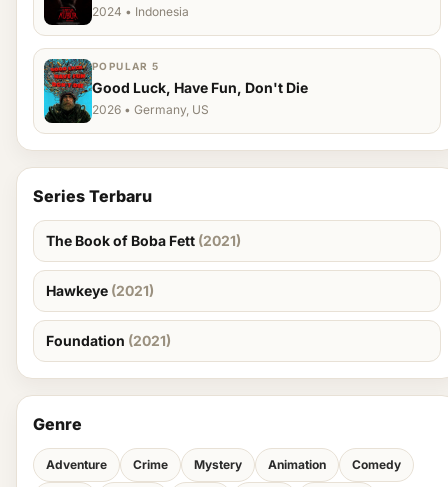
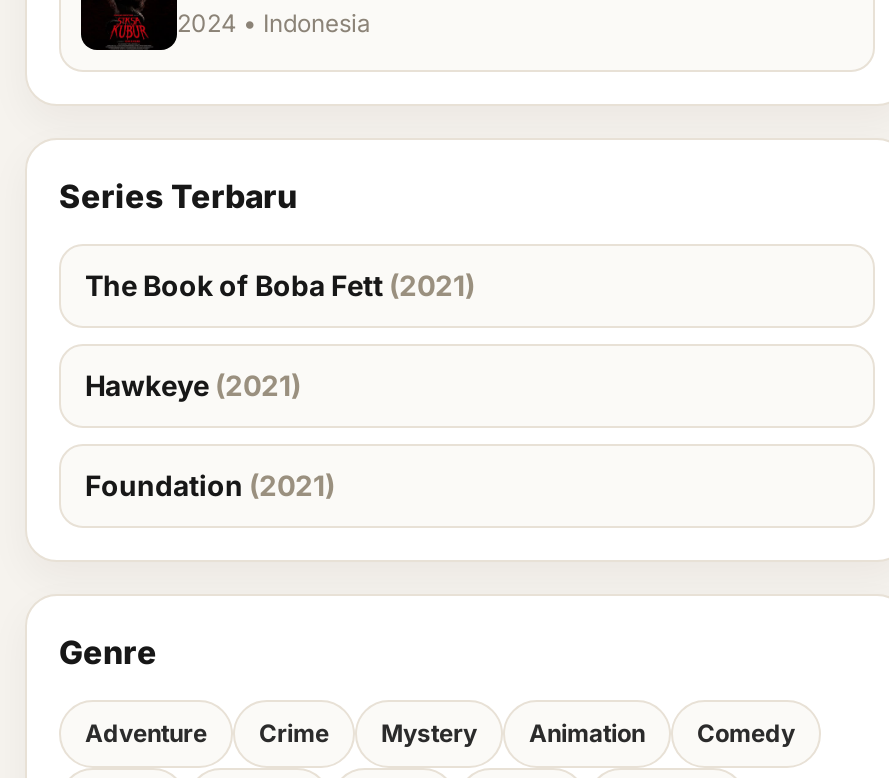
- [image]
- POPULAR 5
- Good Luck, Have Fun, Don't Die
- 2026 • Germany, US
